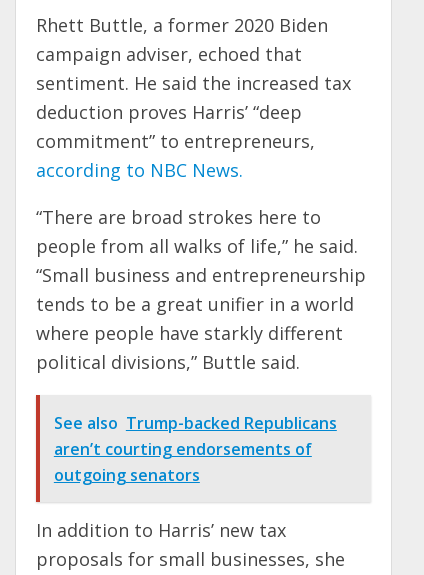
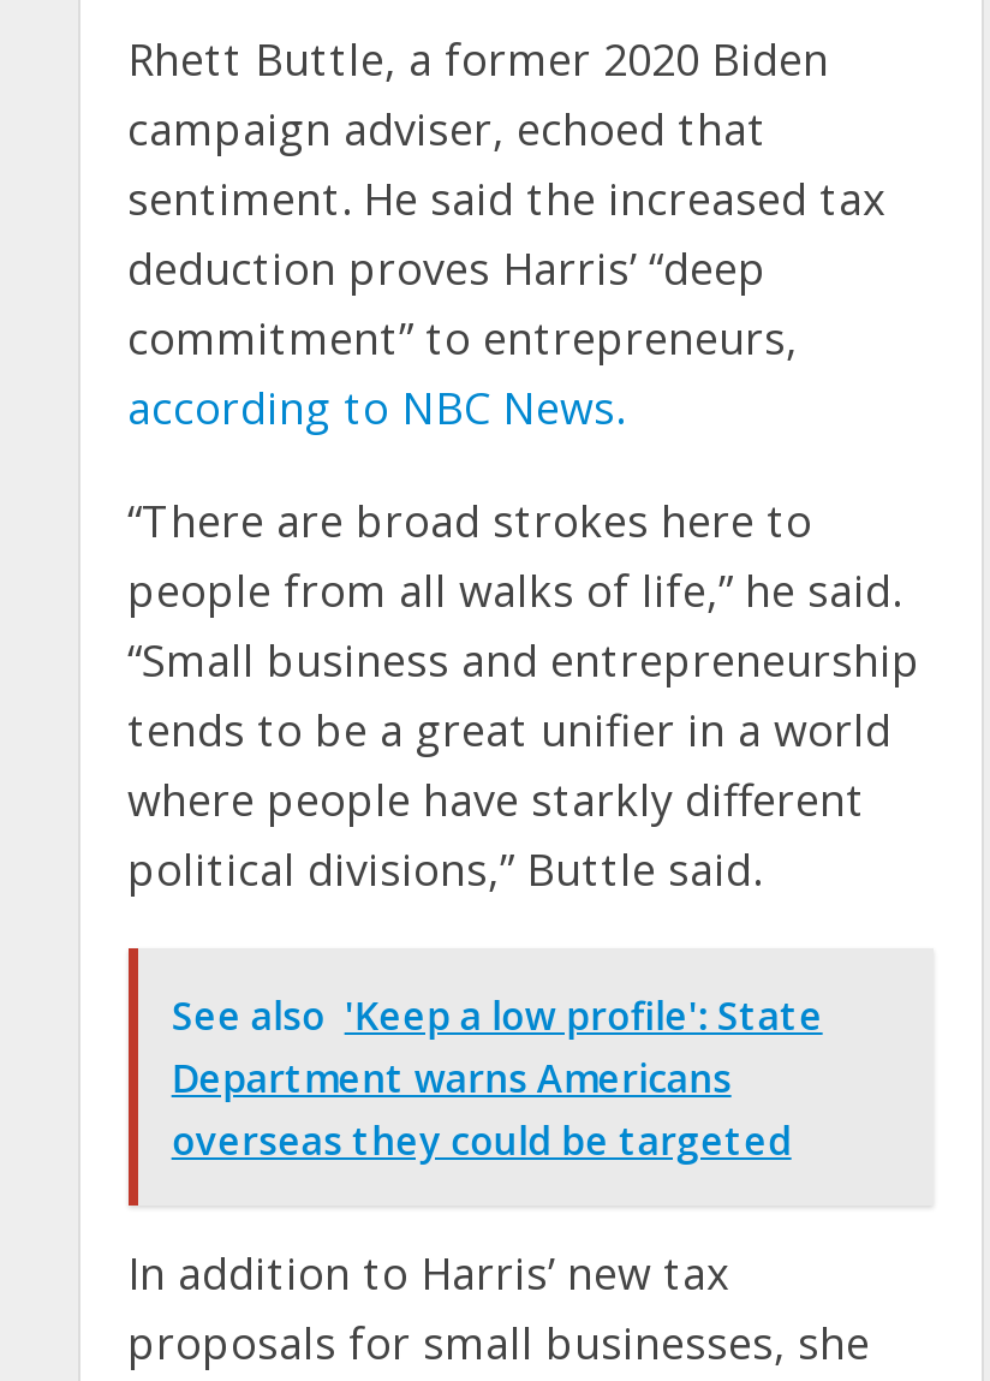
- See also Trump-backed Republicans
- aren’t courting endorsements of
- outgoing senators
+ See also 'Keep a low profile': State
+ Department warns Americans
+ overseas they could be targeted
